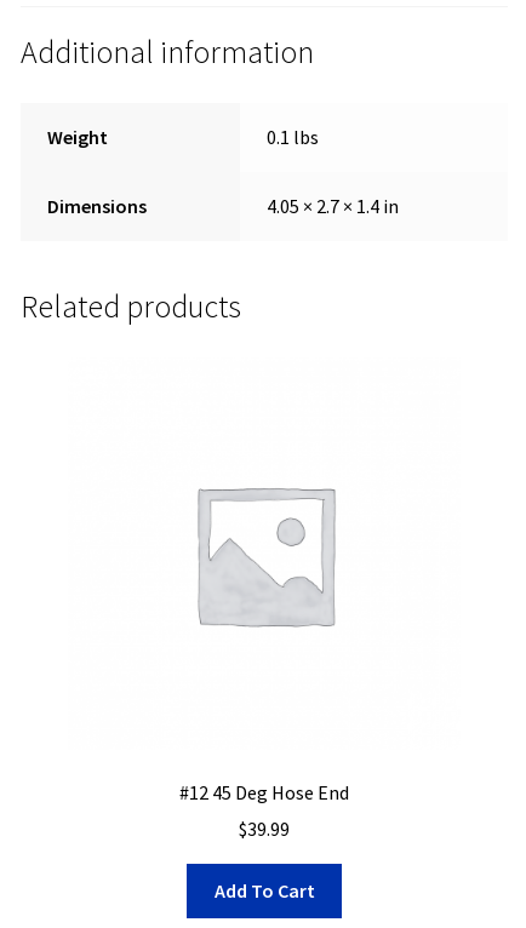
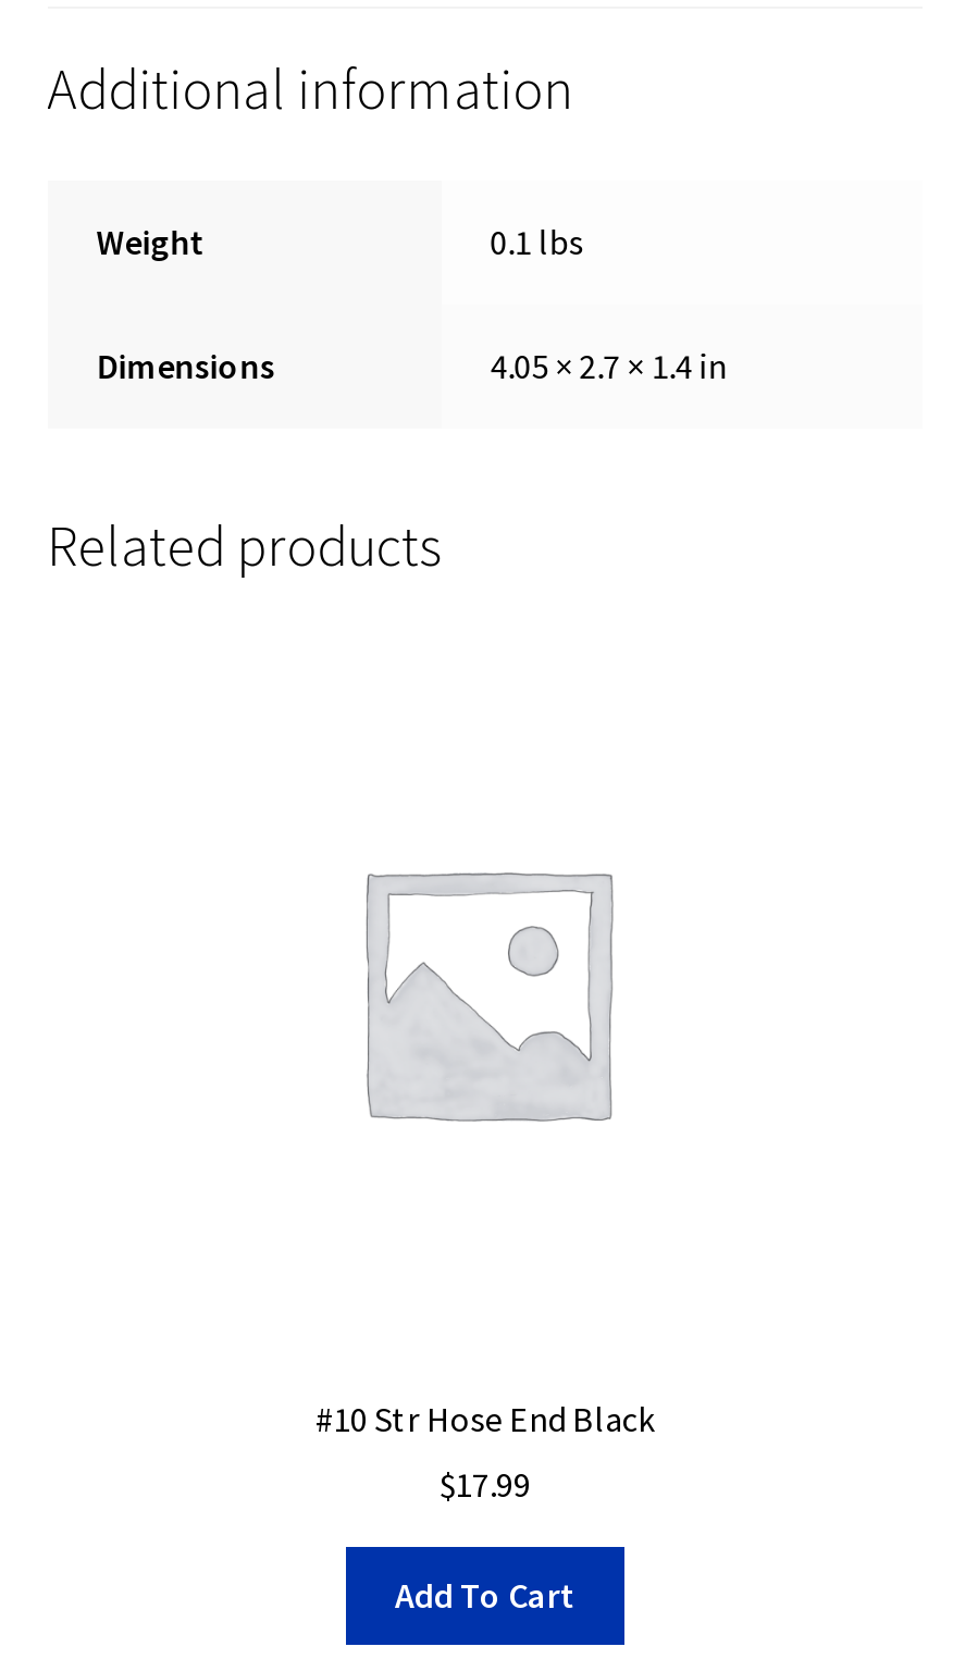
- #12 45 Deg Hose End
+ #10 Str Hose End Black

- $39.99
+ $17.99
